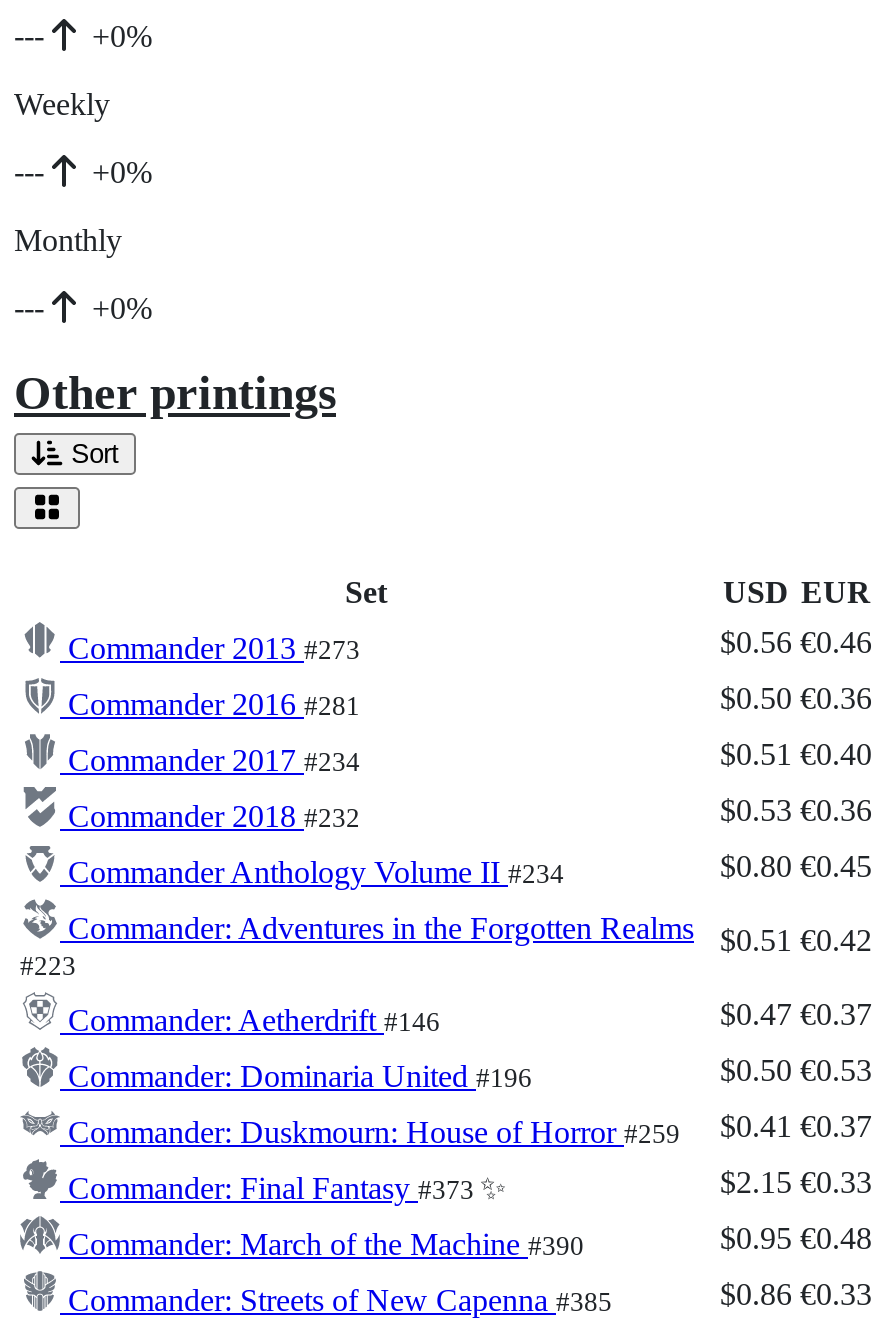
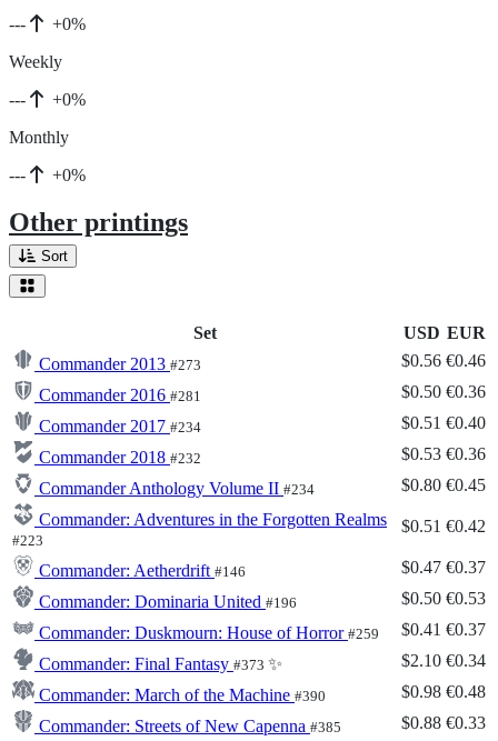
- $2.15 €0.33
+ $2.10 €0.34

- $0.95 €0.48
+ $0.98 €0.48

- $0.86 €0.33
+ $0.88 €0.33
